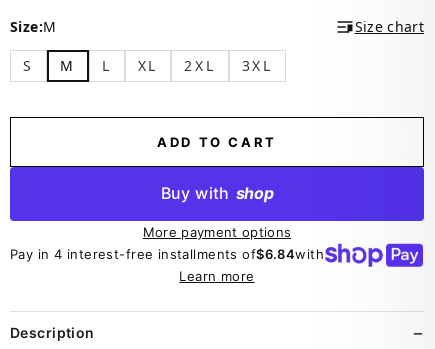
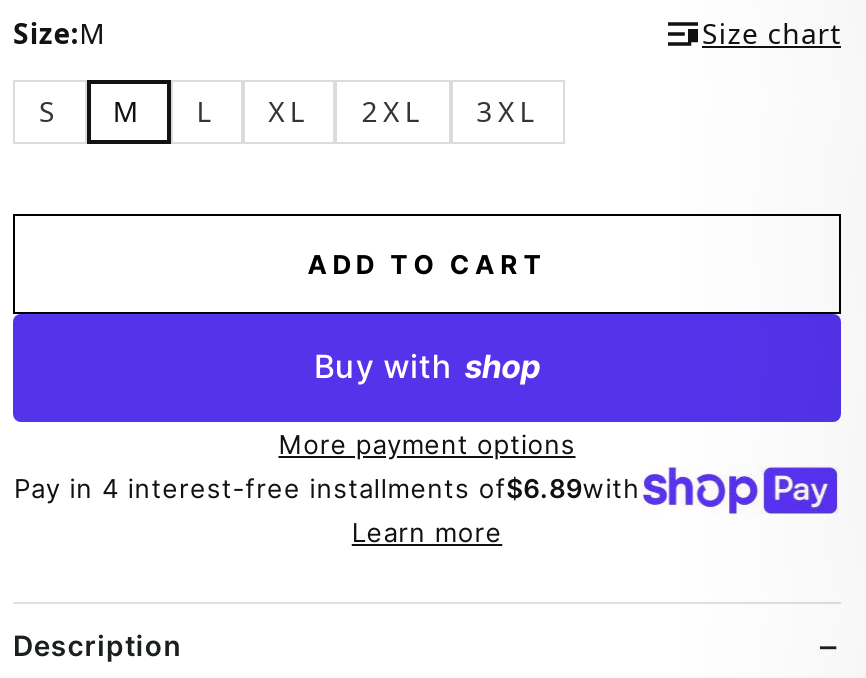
- Pay in 4 interest-free installments of$6.84with
+ Pay in 4 interest-free installments of$6.89with
